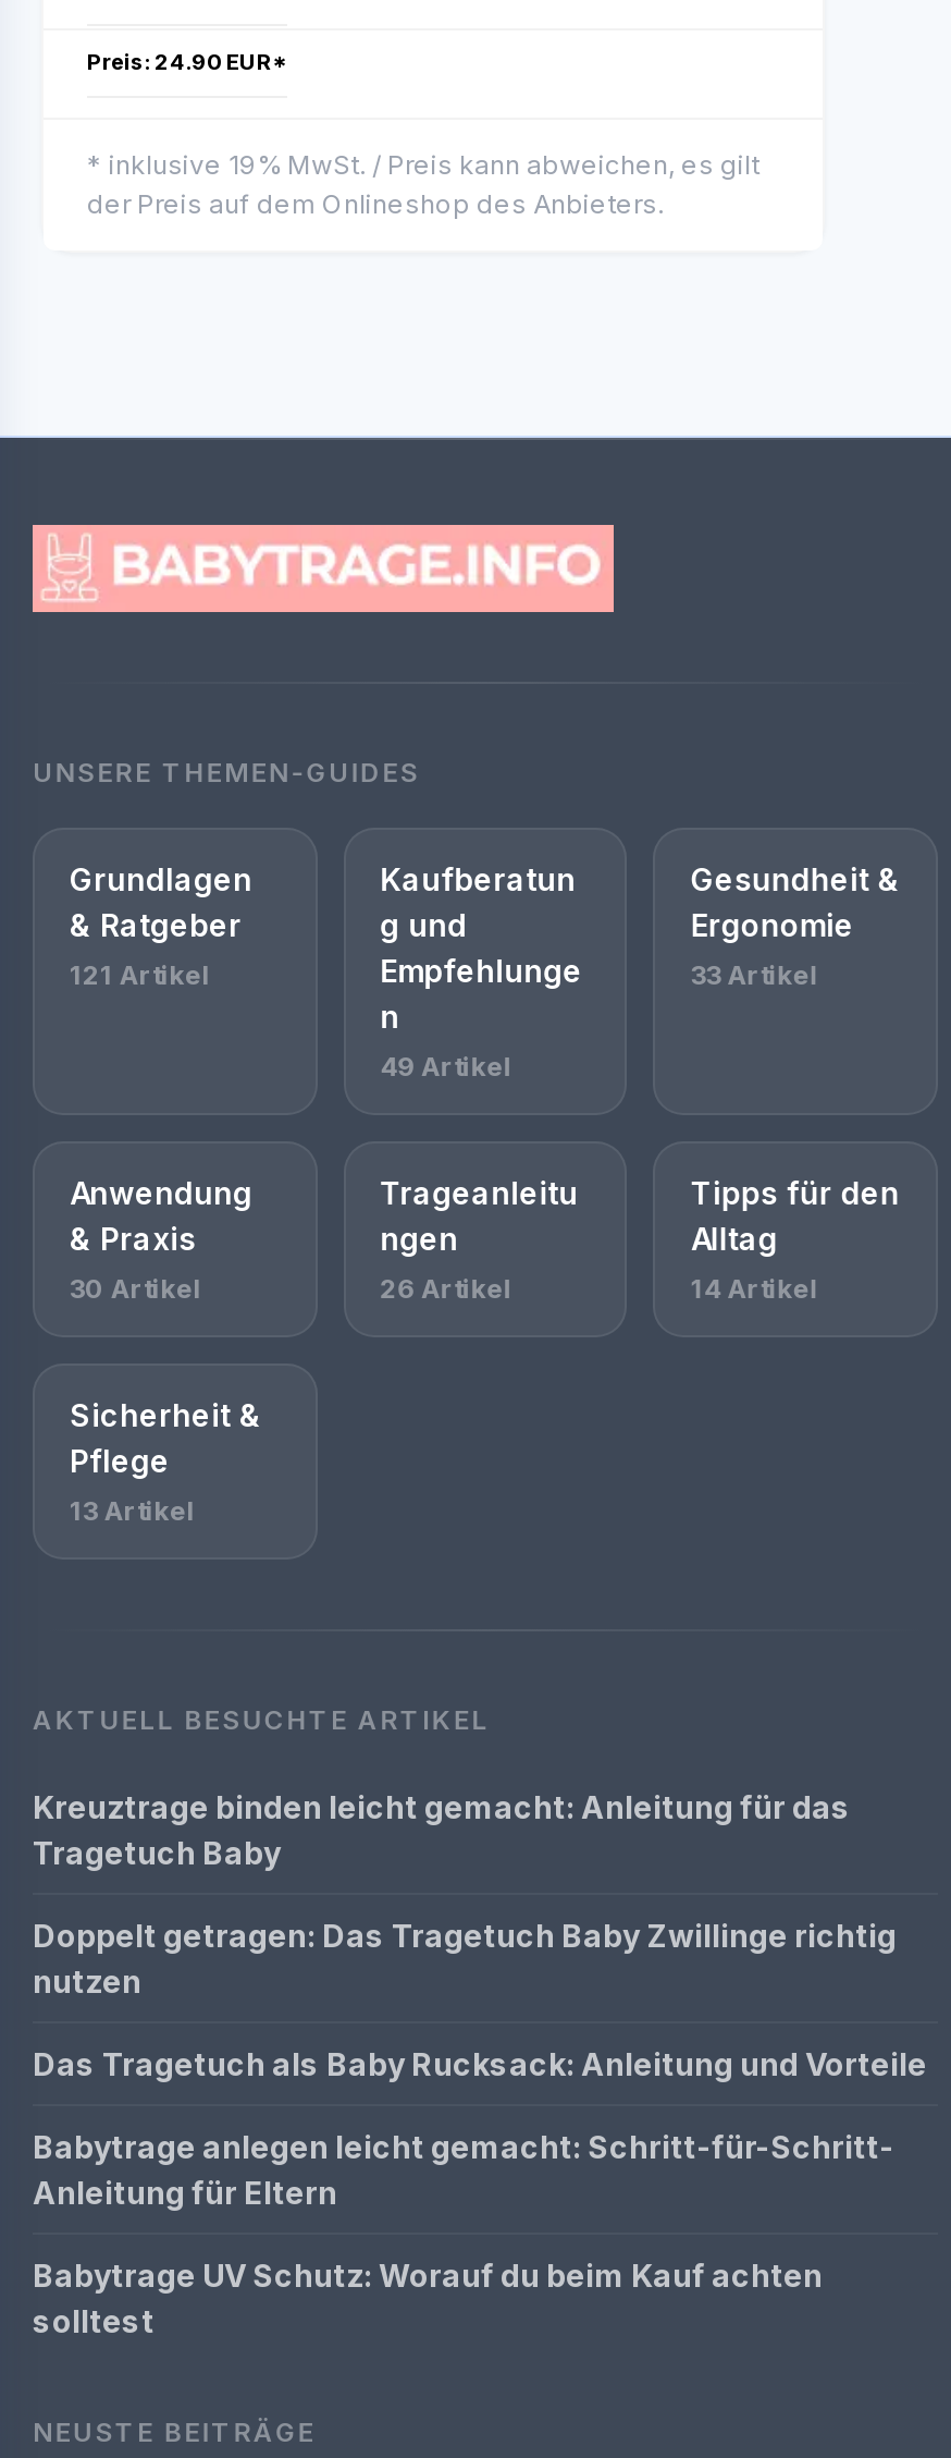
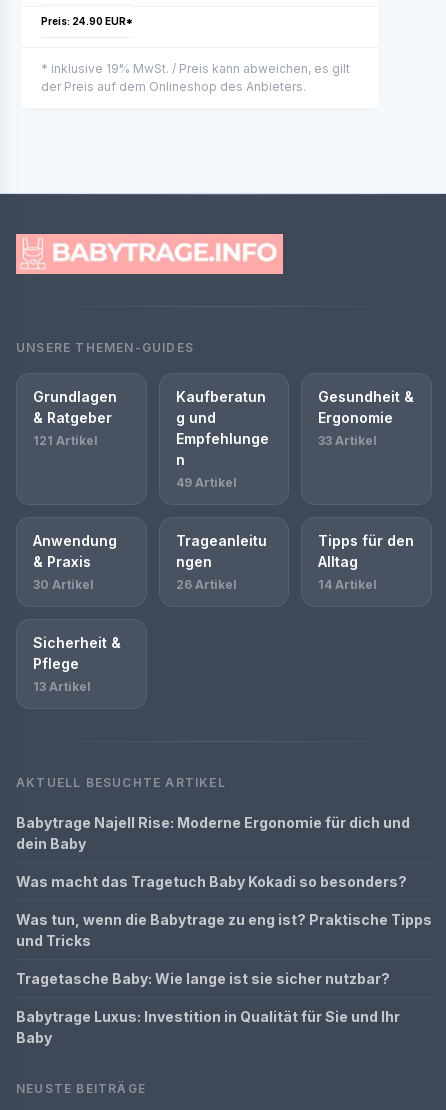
- Kreuztrage binden leicht gemacht: Anleitung für das
- Tragetuch Baby
+ Babytrage Najell Rise: Moderne Ergonomie für dich und
+ dein Baby

- Doppelt getragen: Das Tragetuch Baby Zwillinge richtig
- nutzen
+ Was macht das Tragetuch Baby Kokadi so besonders?

- Das Tragetuch als Baby Rucksack: Anleitung und Vorteile
+ Was tun, wenn die Babytrage zu eng ist? Praktische Tipps
+ und Tricks

- Babytrage anlegen leicht gemacht: Schritt-für-Schritt-
- Anleitung für Eltern
+ Tragetasche Baby: Wie lange ist sie sicher nutzbar?

- Babytrage UV Schutz: Worauf du beim Kauf achten
- solltest
+ Babytrage Luxus: Investition in Qualität für Sie und Ihr
+ Baby
